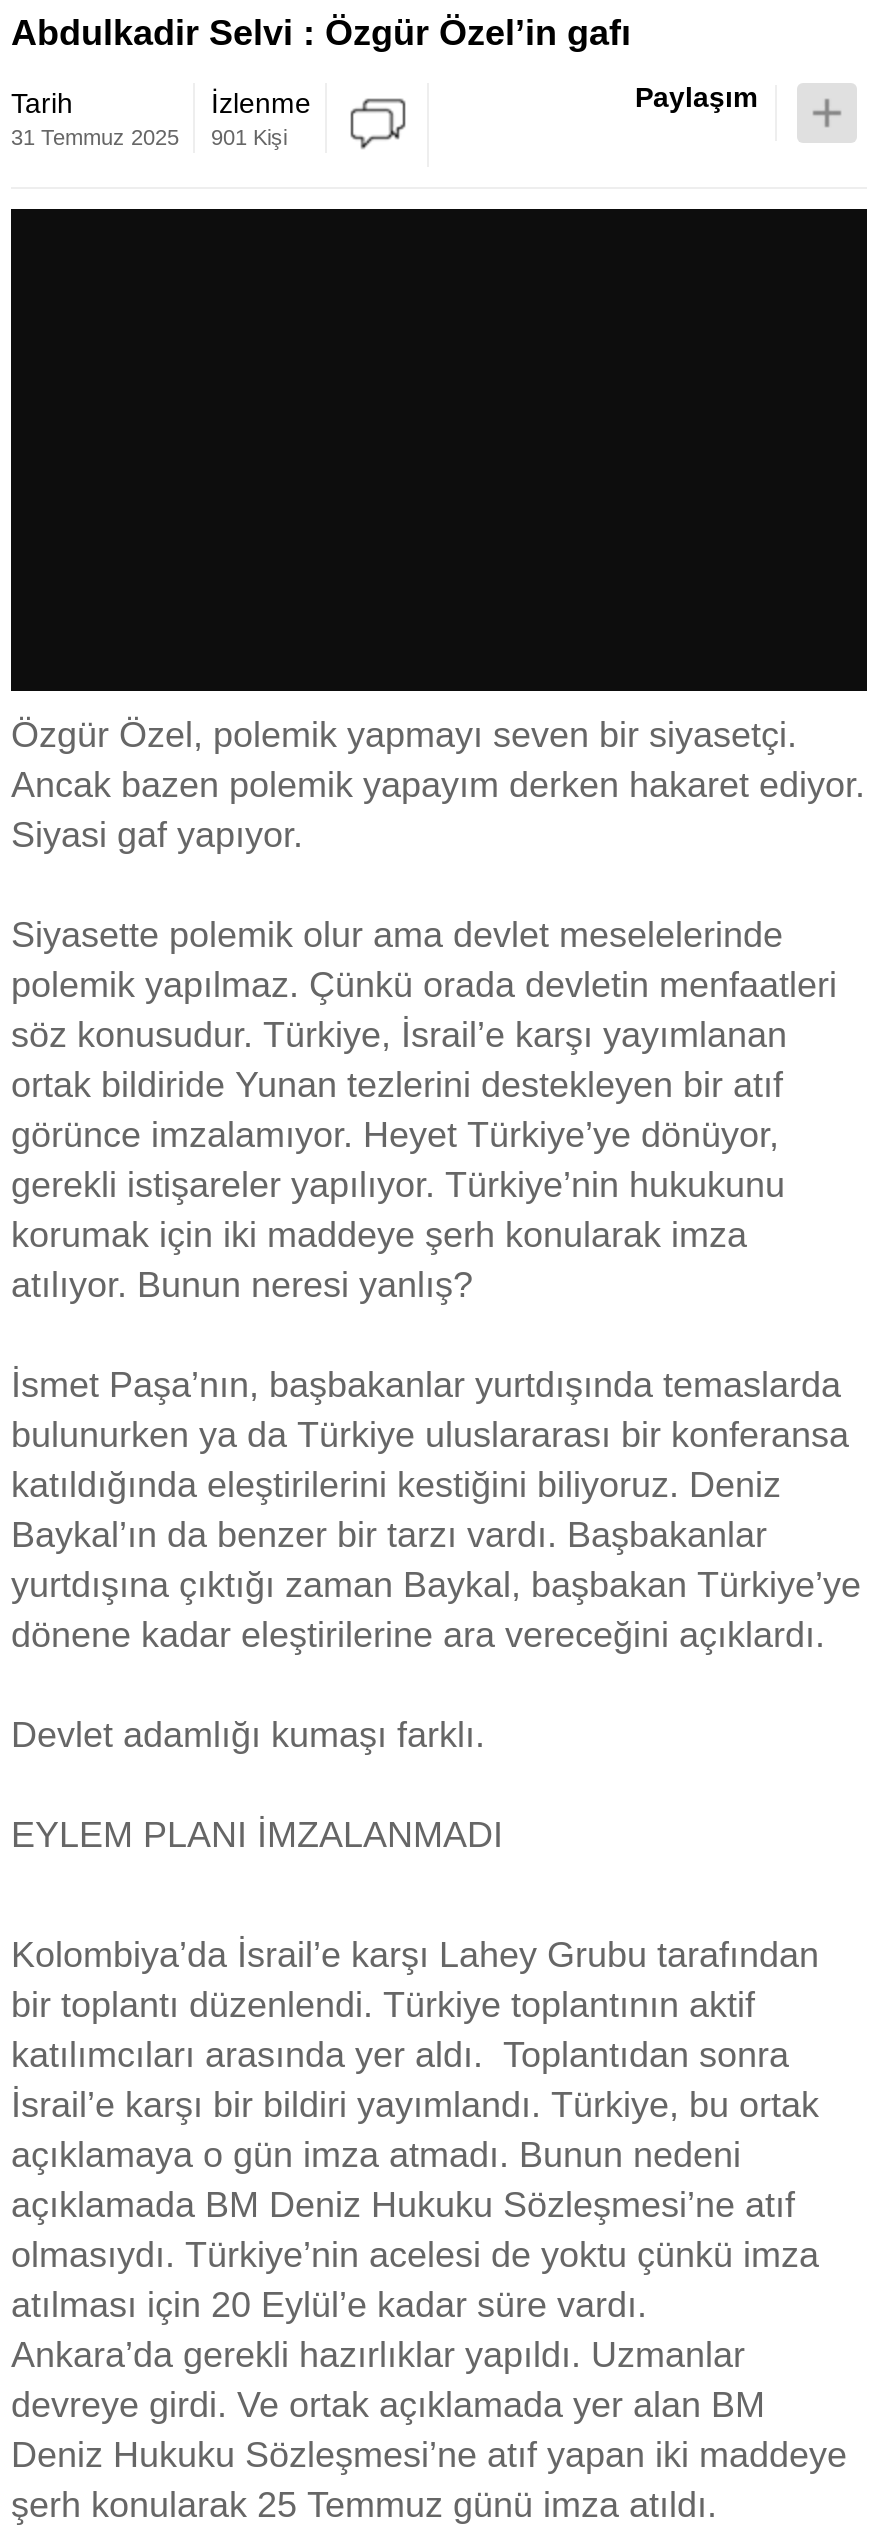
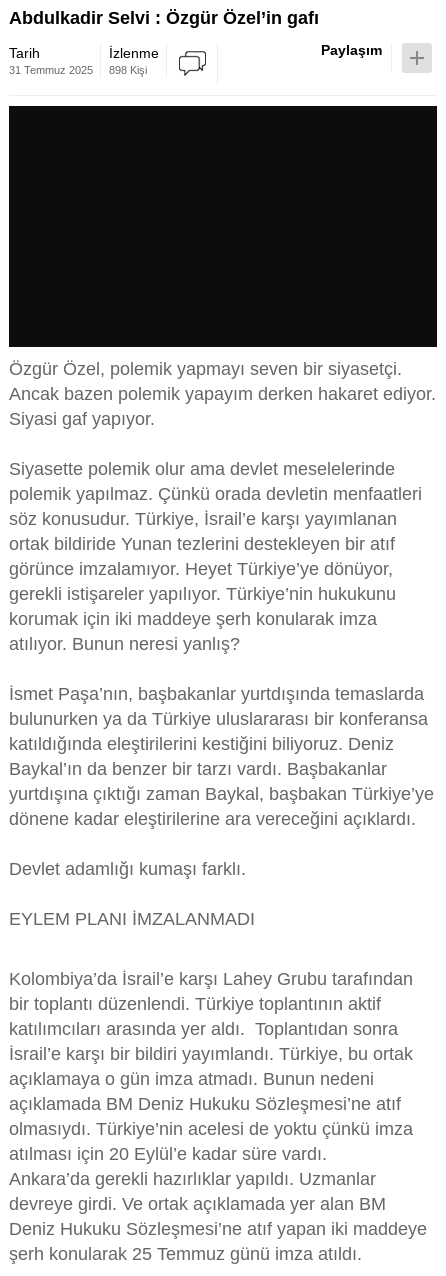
- 31 Temmuz 2025 901 Kişi
+ 31 Temmuz 2025 898 Kişi
